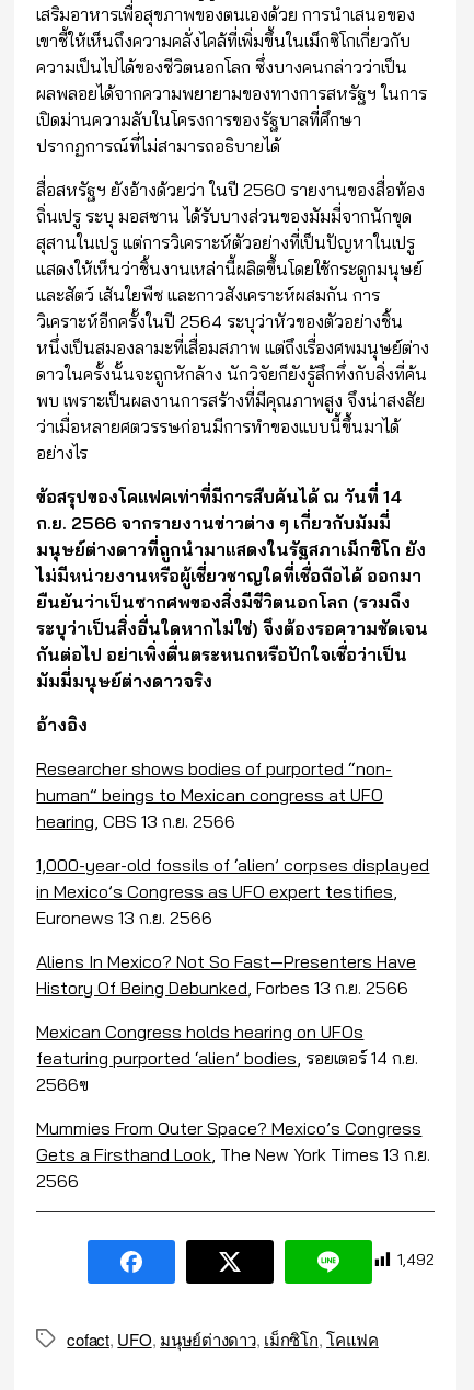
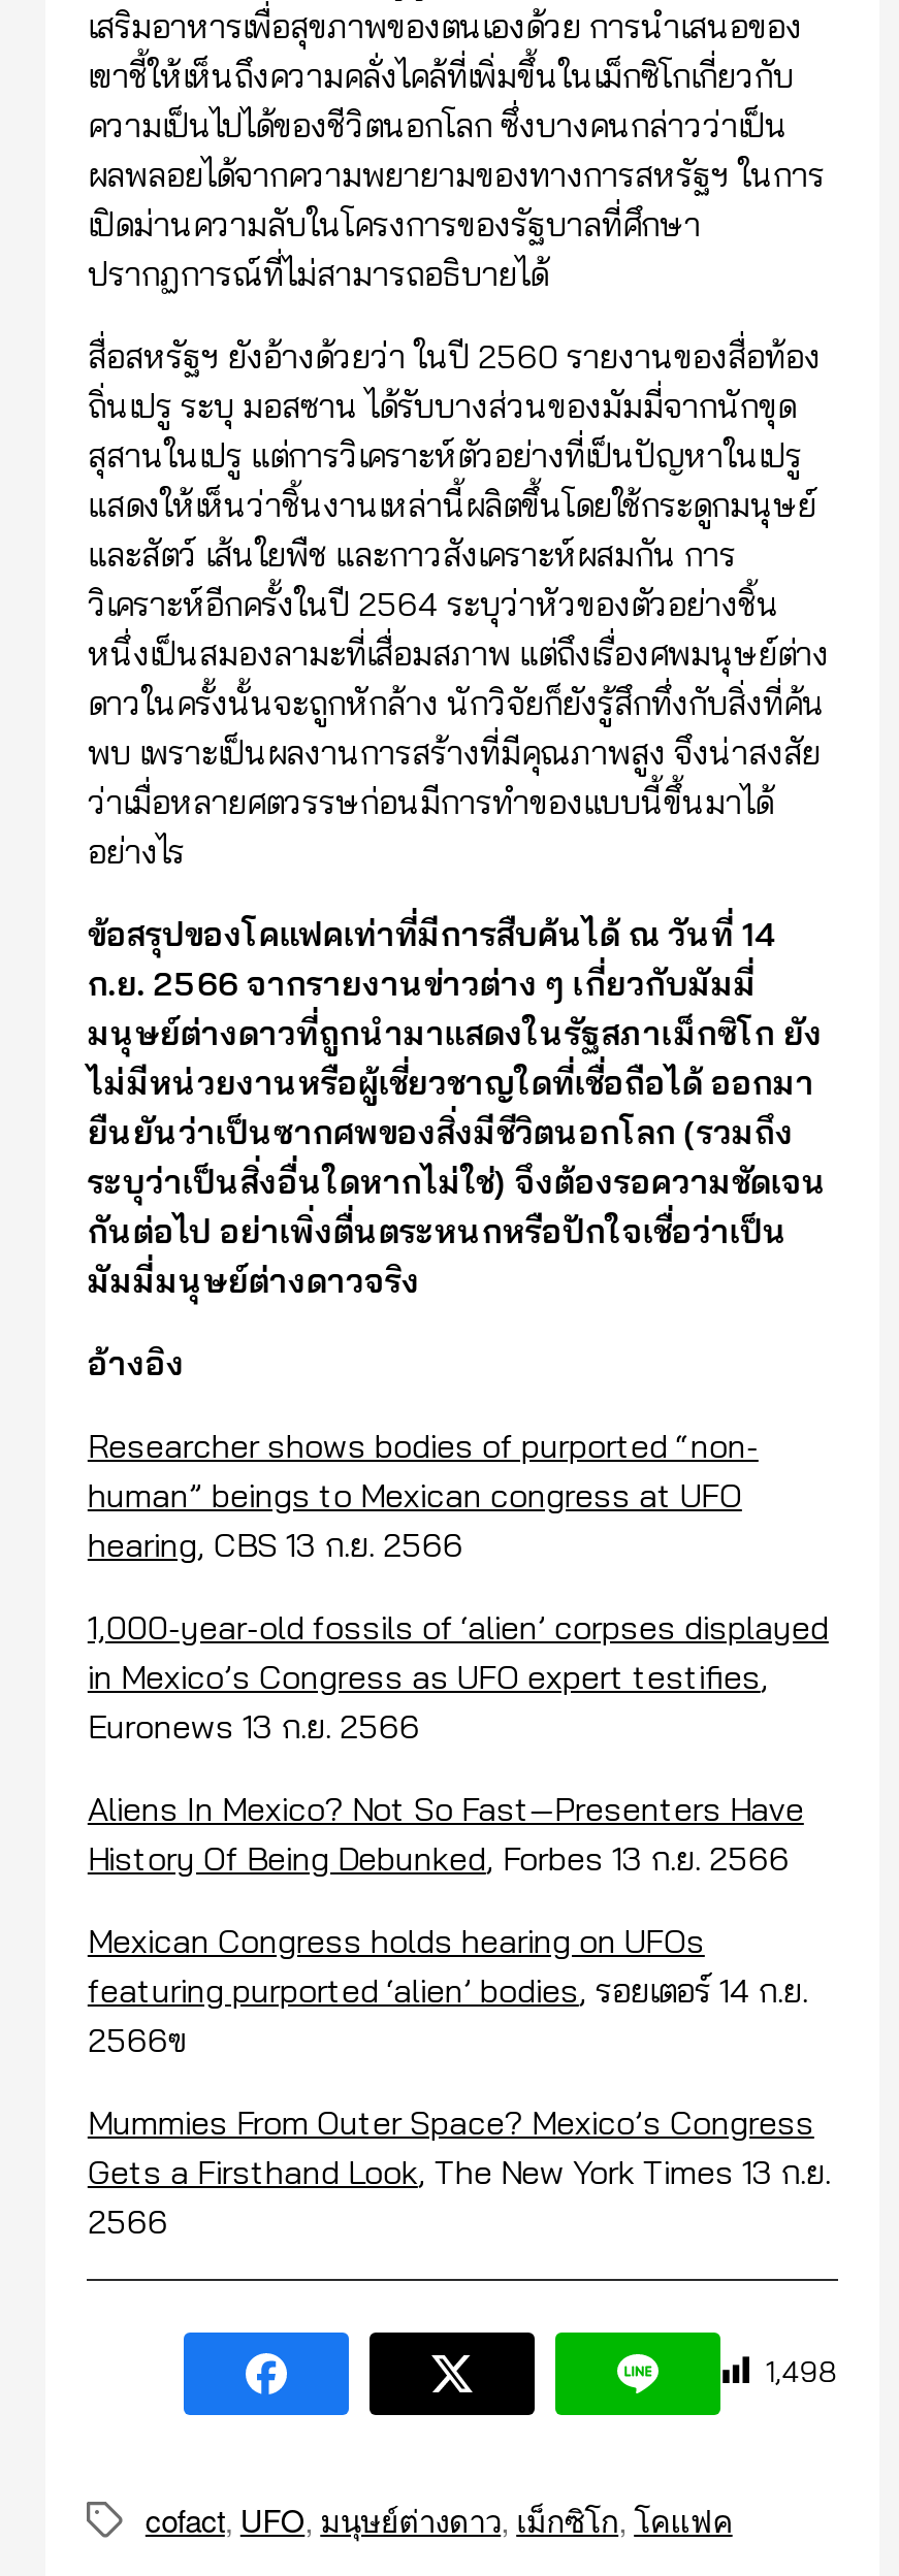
- 1,492
+ 1,498
